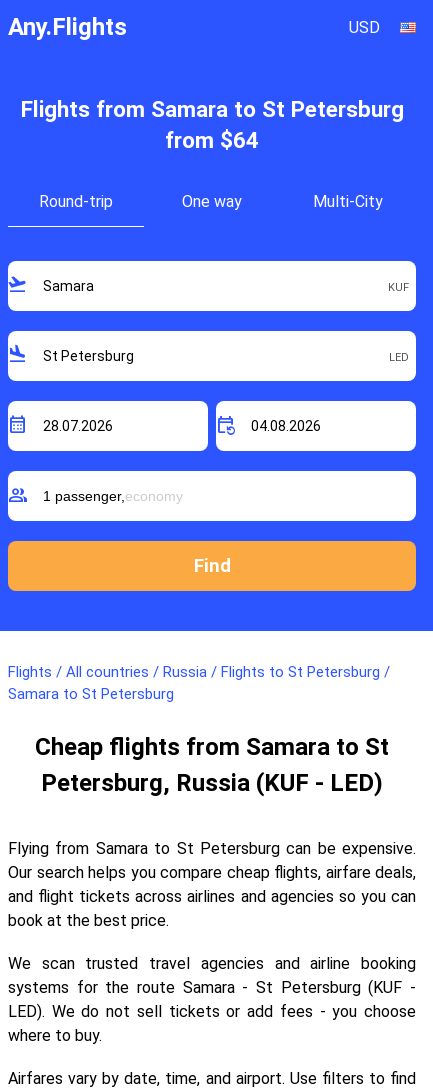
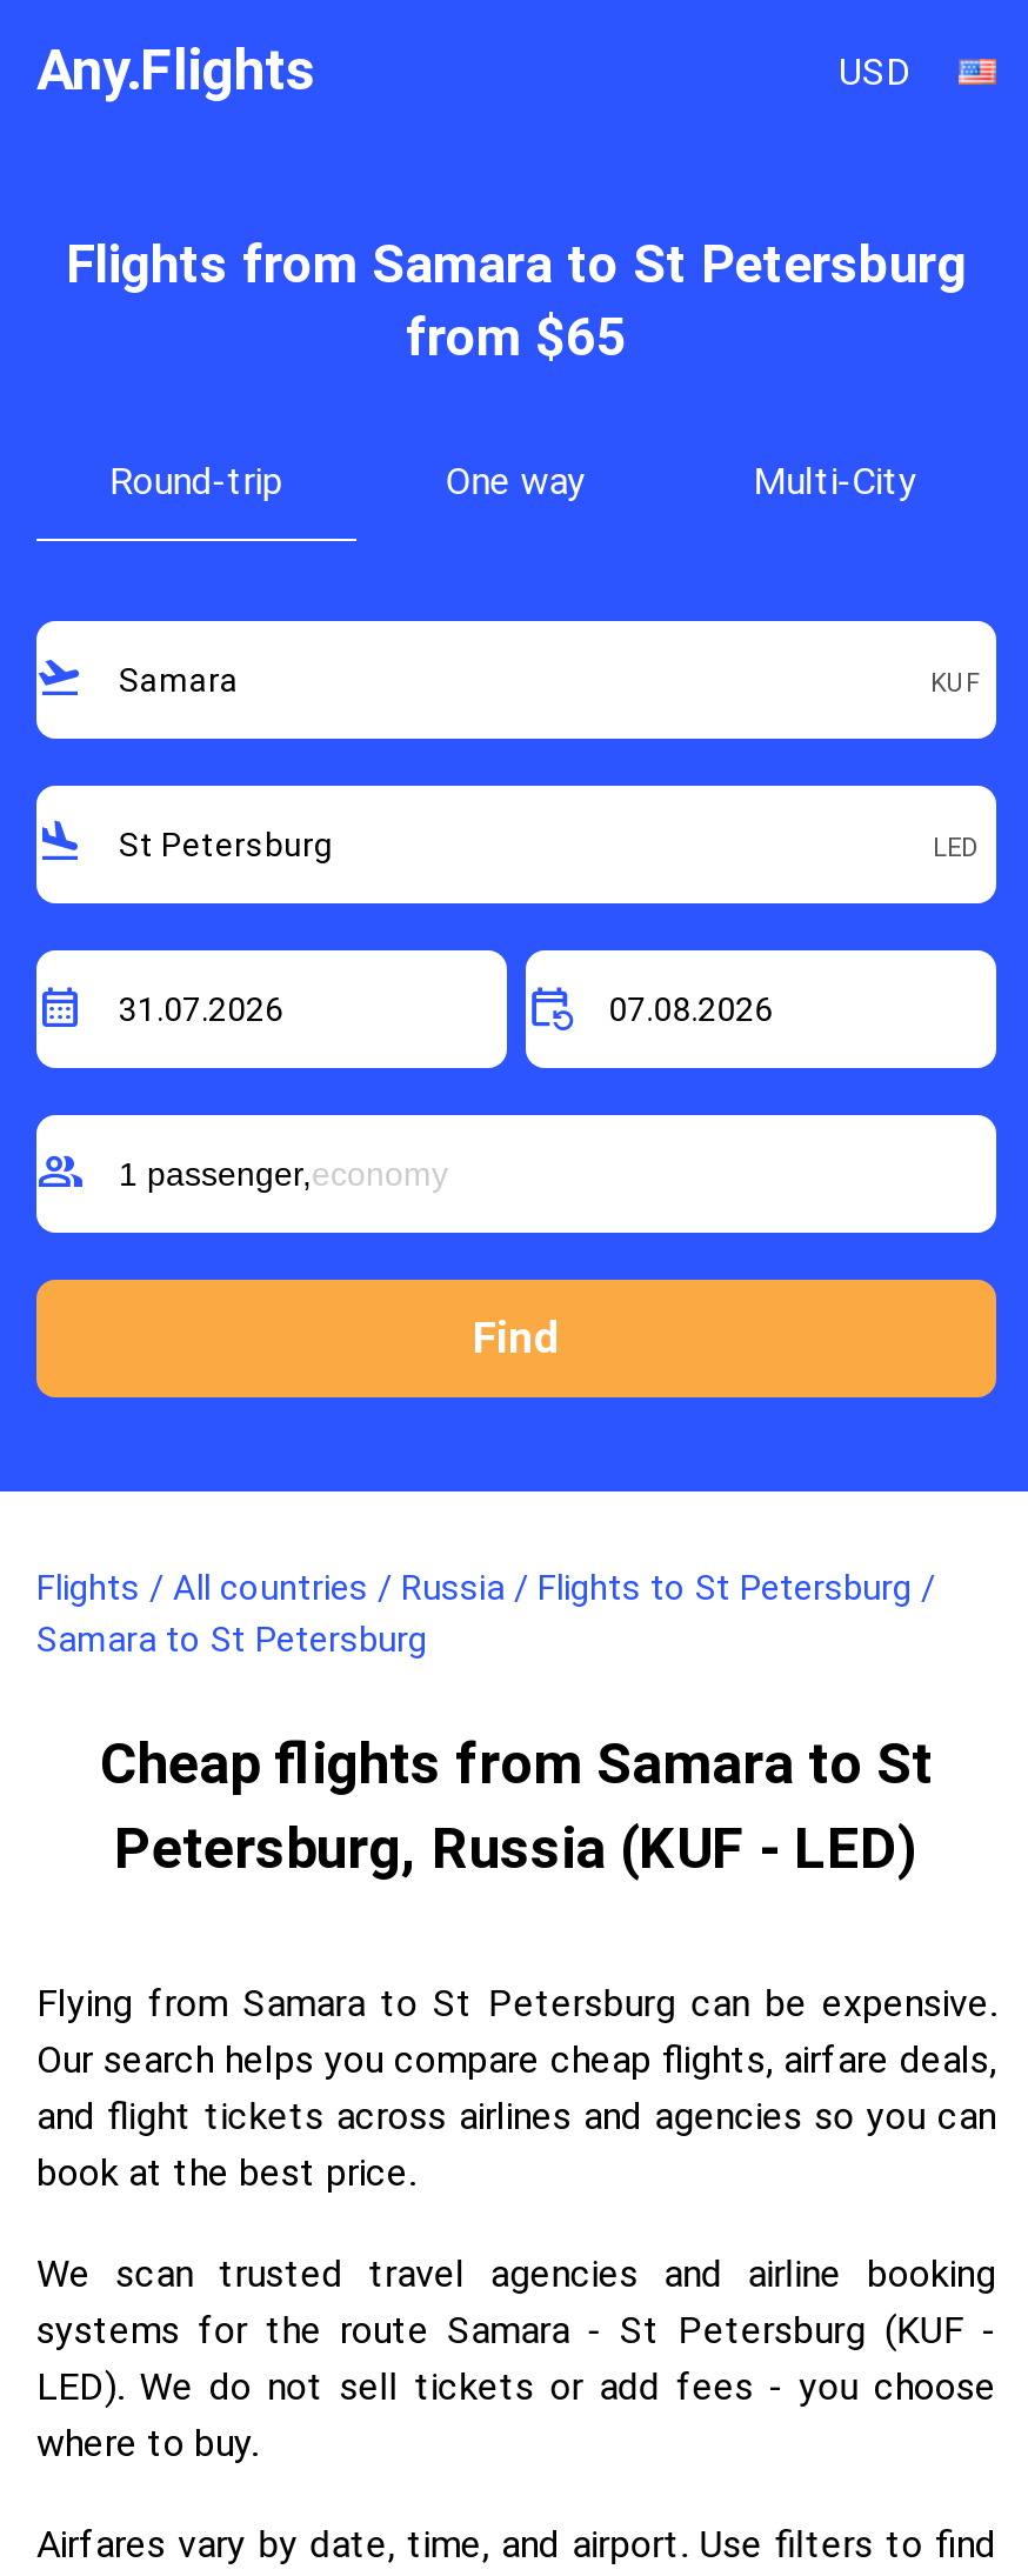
- from $64
+ from $65
